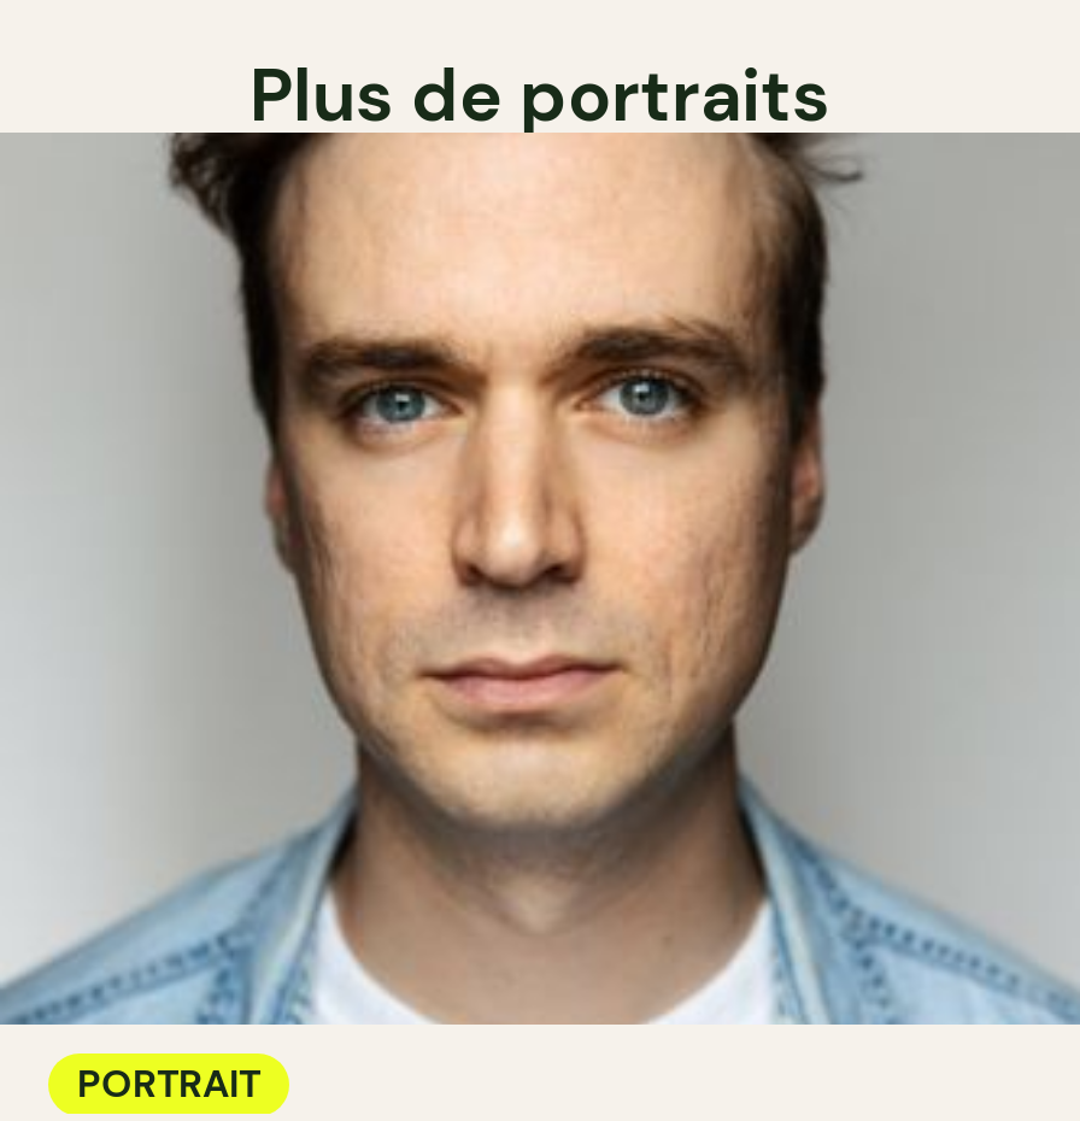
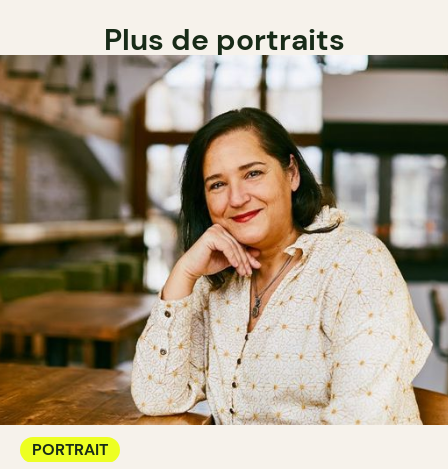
- [image]
+ [image]
